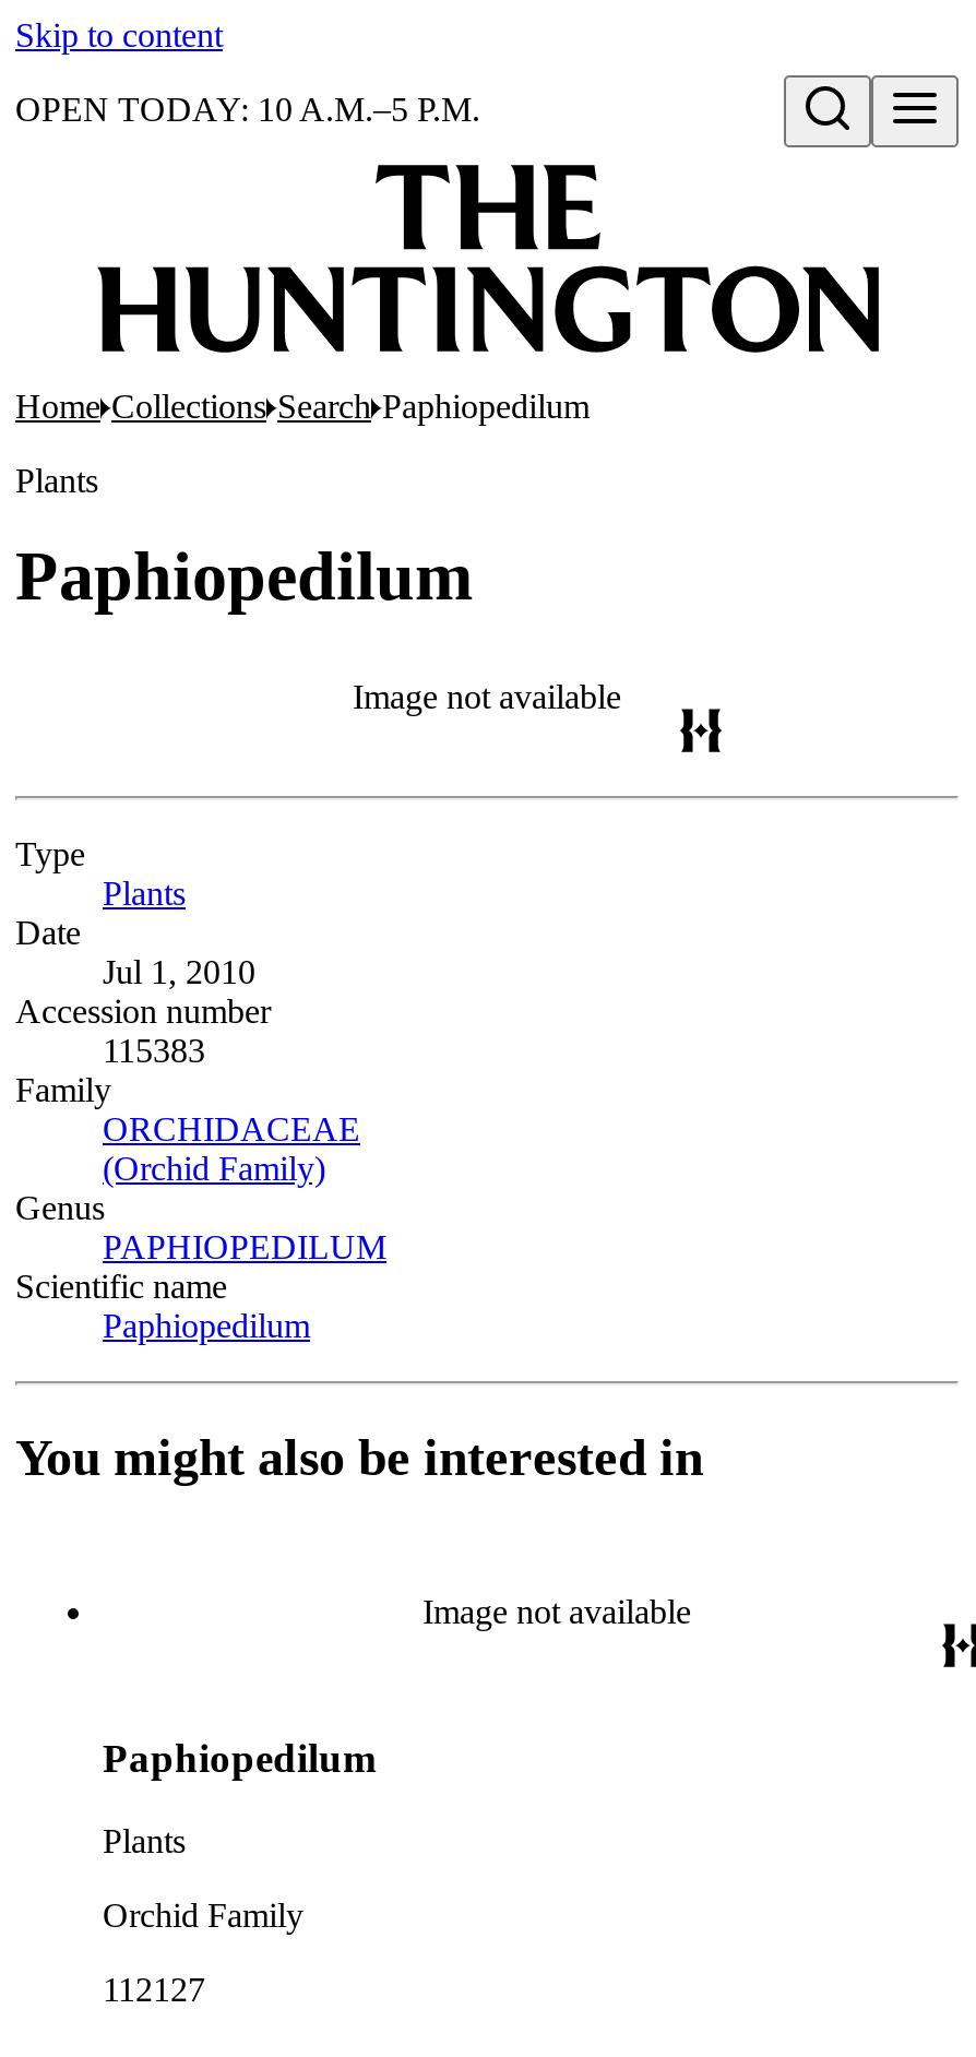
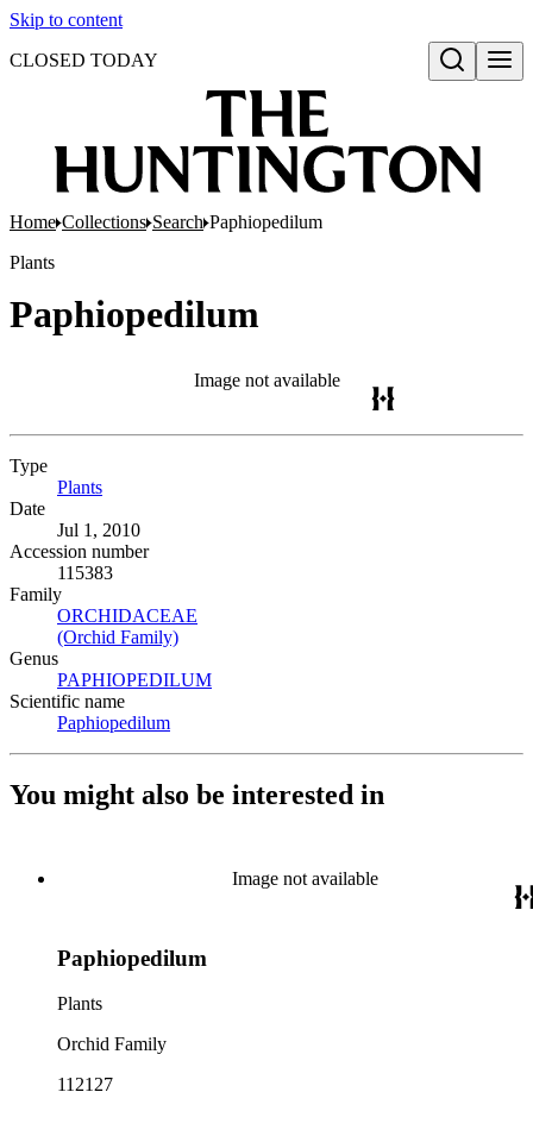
- OPEN TODAY: 10 A.M.–5 P.M.
+ CLOSED TODAY
